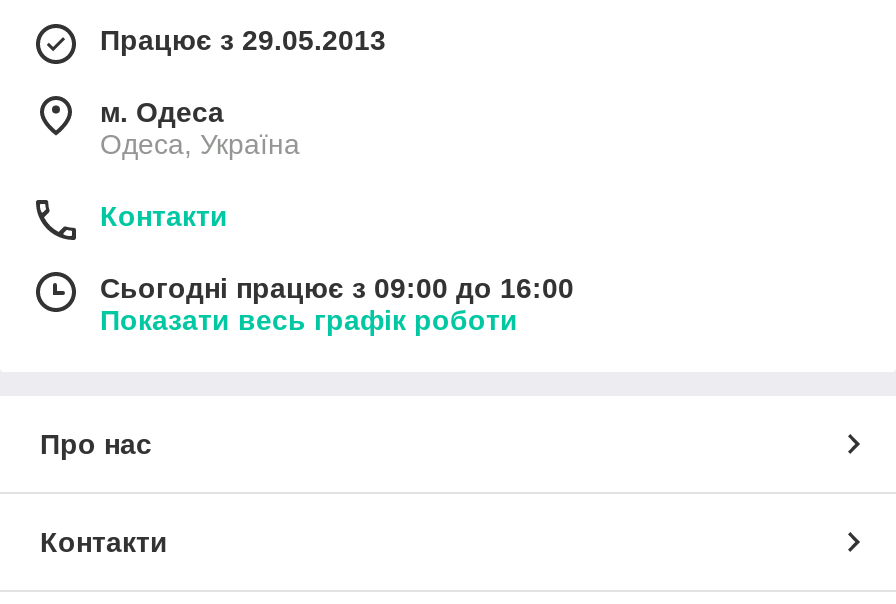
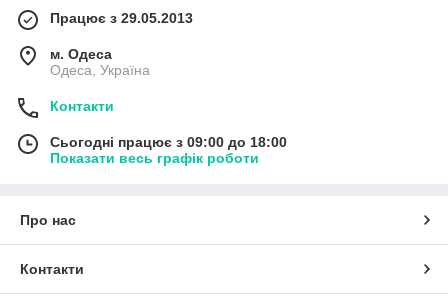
- Сьогодні працює з 09:00 до 16:00
+ Сьогодні працює з 09:00 до 18:00
